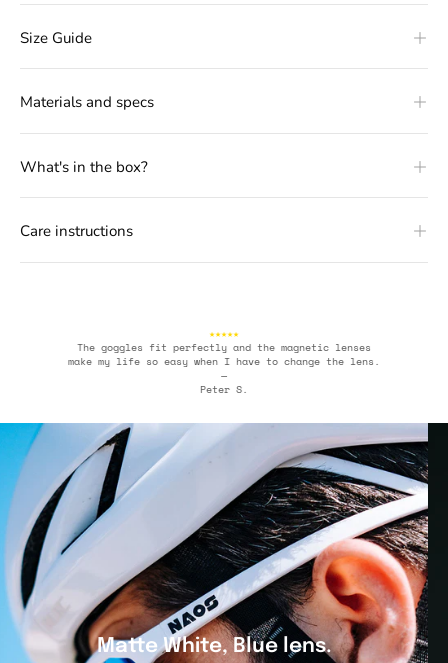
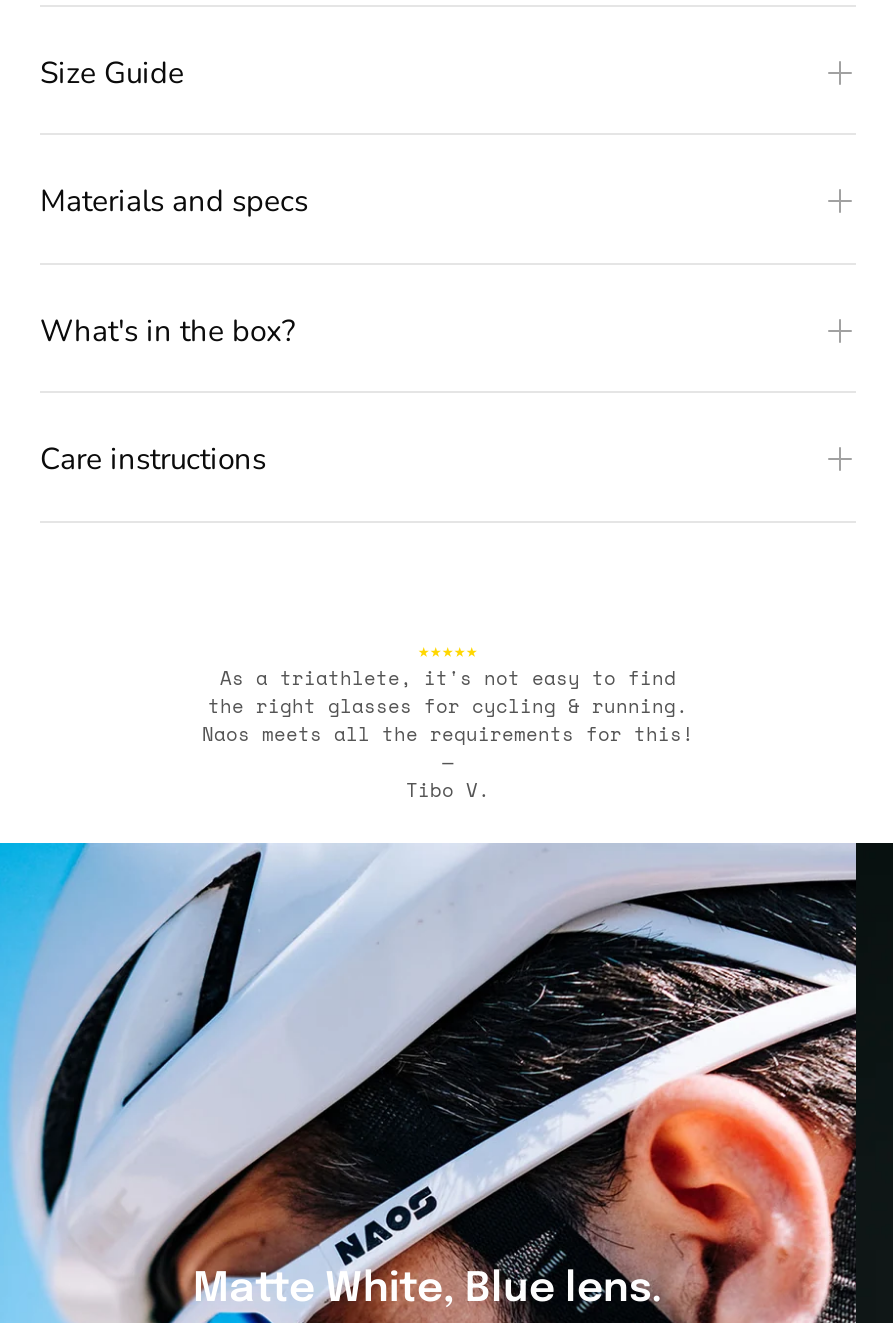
- The goggles fit perfectly and the magnetic lenses
- make my life so easy when I have to change the lens.
+ As a triathlete, it's not easy to find
+ the right glasses for cycling & running.
+ Naos meets all the requirements for this!

- Peter S.
+ Tibo V.
